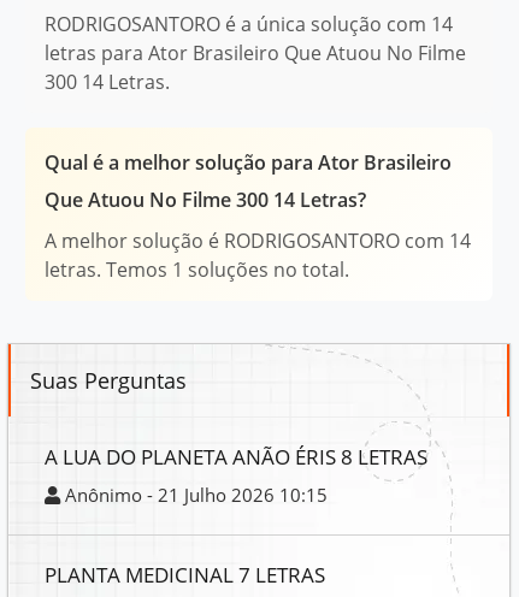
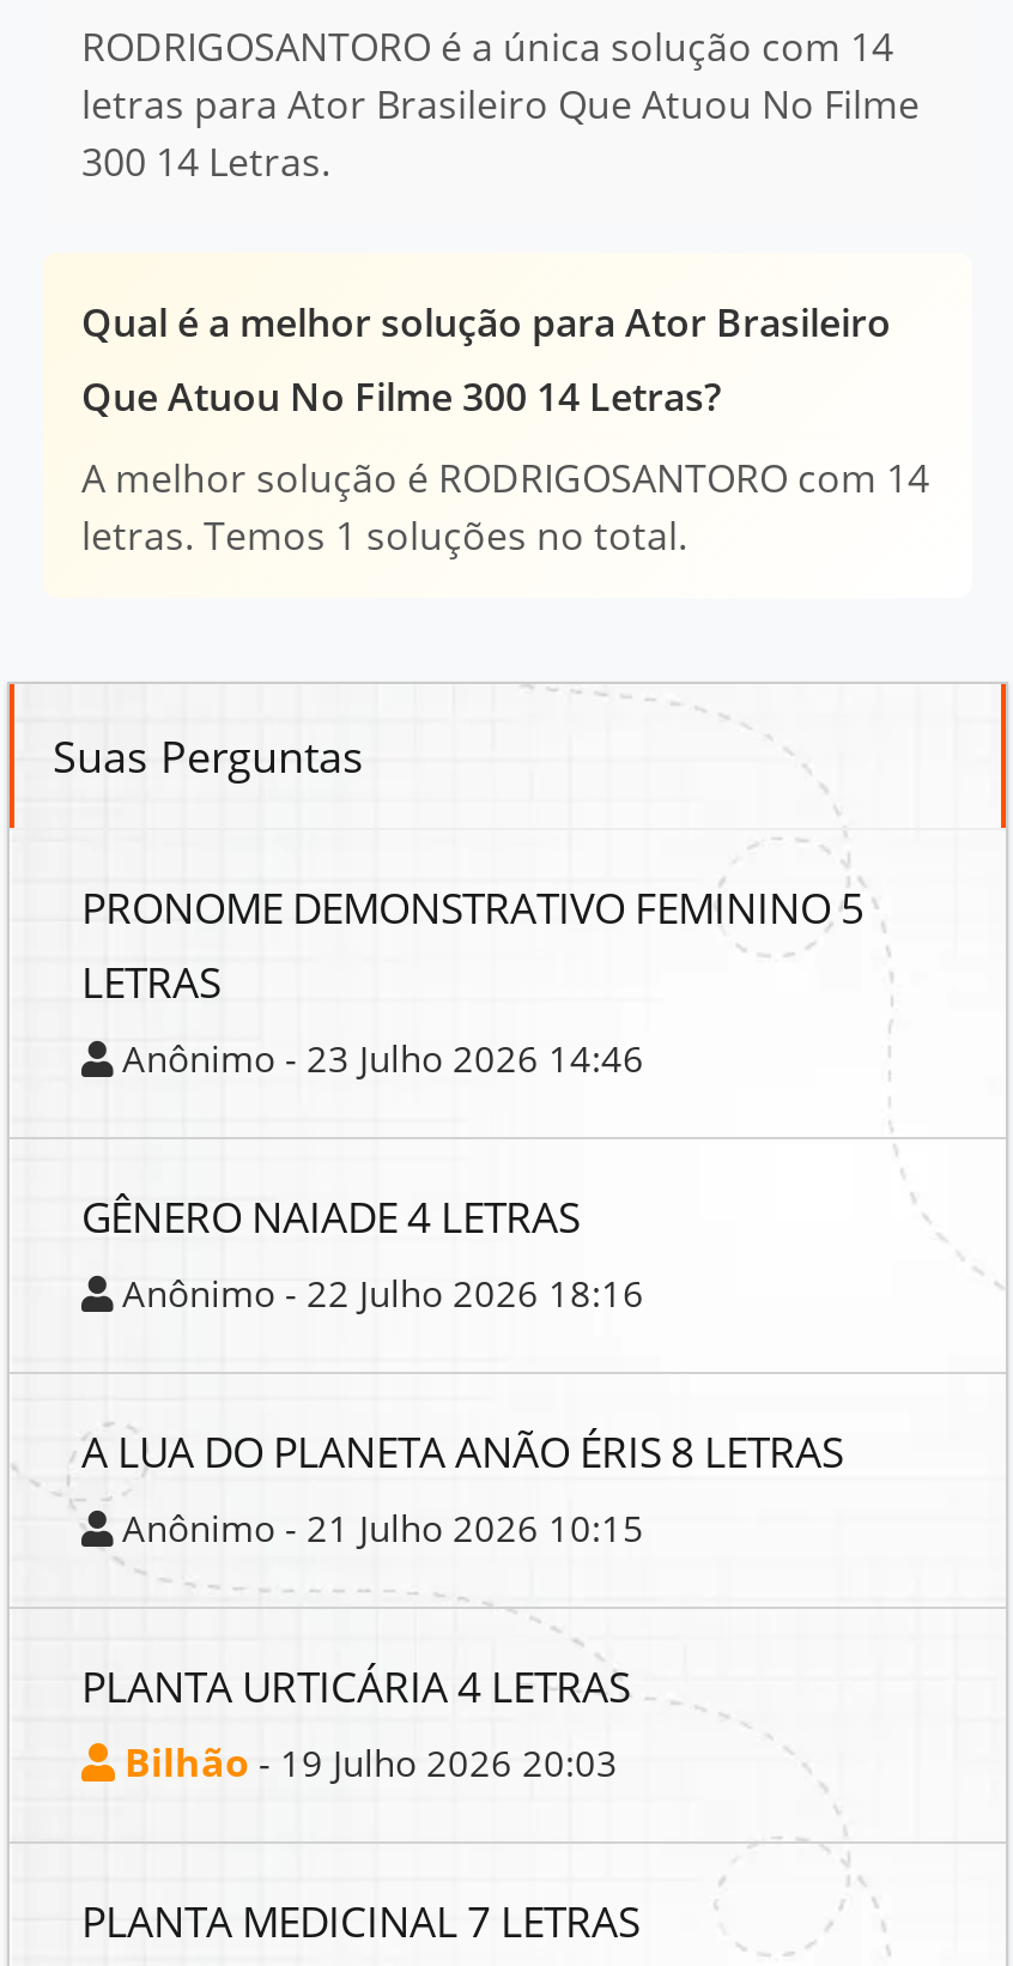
+ PRONOME DEMONSTRATIVO FEMININO 5
+ LETRAS
+ Anônimo - 23 Julho 2026 14:46
+ GÊNERO NAIADE 4 LETRAS
+ Anônimo - 22 Julho 2026 18:16

+ PLANTA URTICÁRIA 4 LETRAS
+ Bilhão - 19 Julho 2026 20:03
